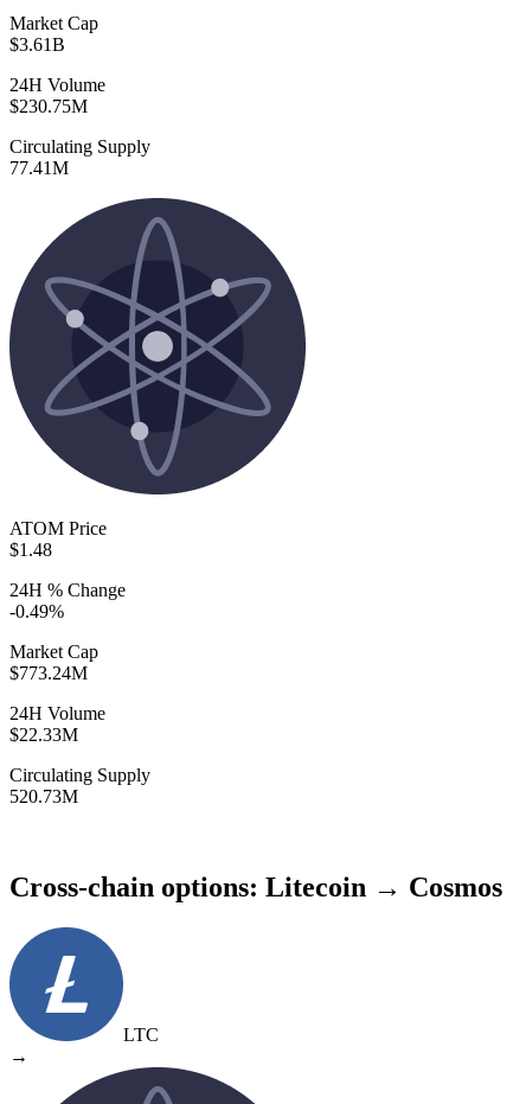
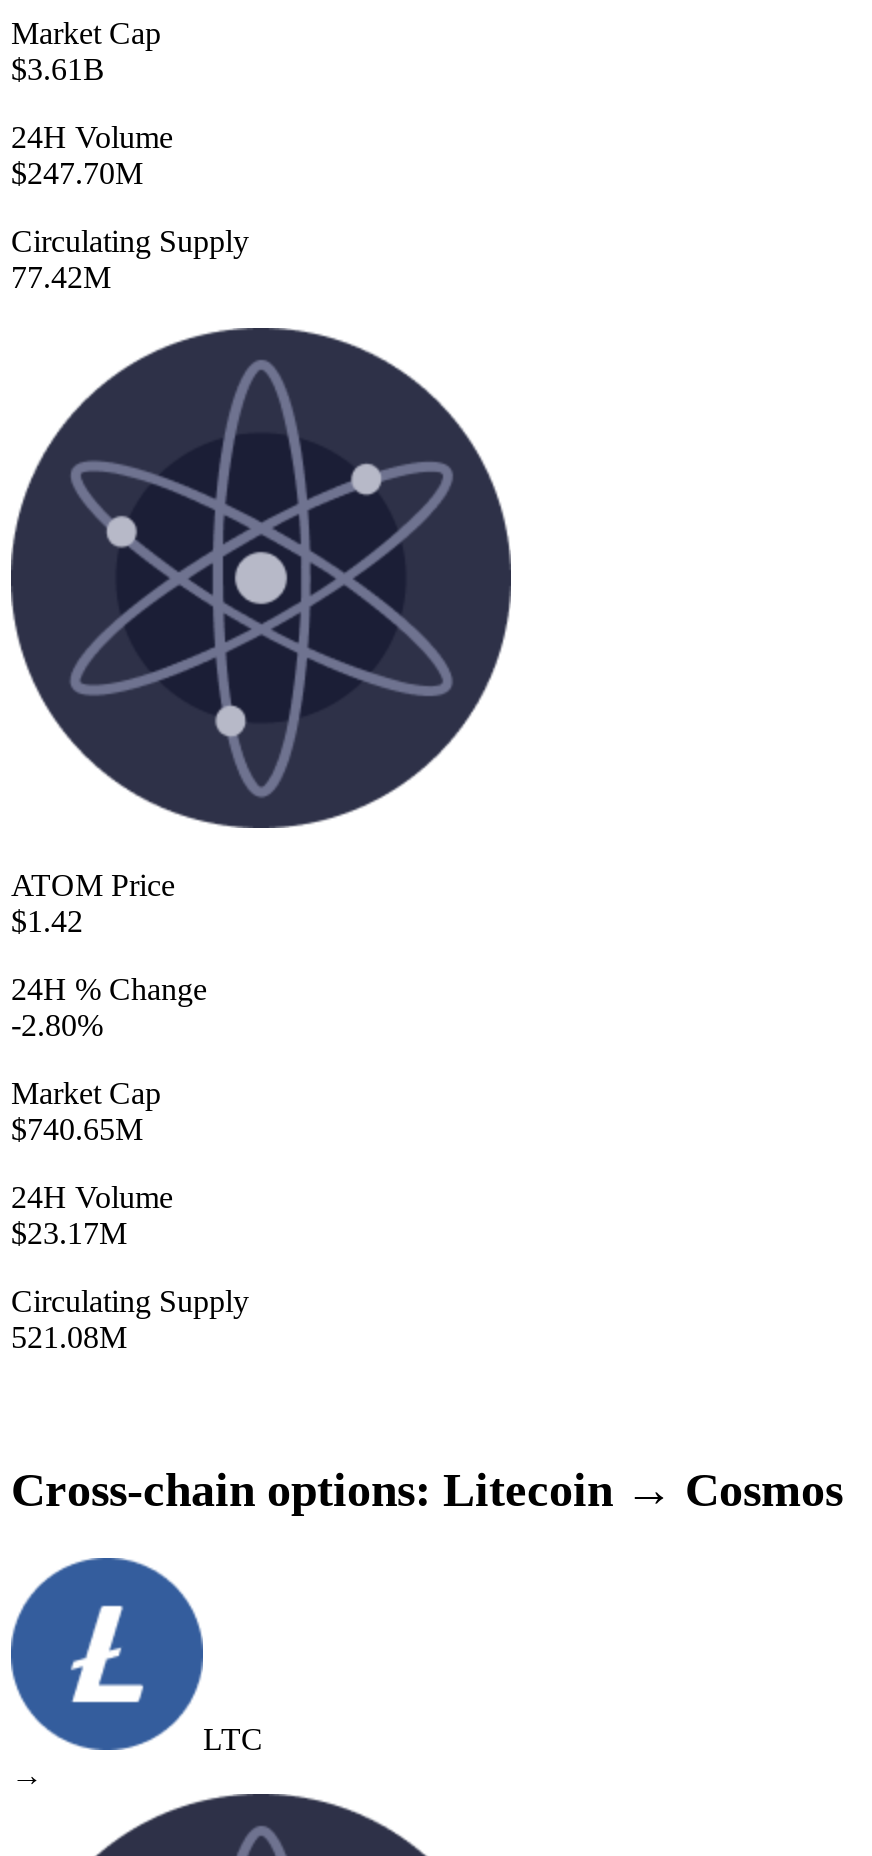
- $230.75M
+ $247.70M

- 77.41M
+ 77.42M

- $1.48
+ $1.42

- -0.49%
+ -2.80%

- $773.24M
+ $740.65M

- $22.33M
+ $23.17M

- 520.73M
+ 521.08M
